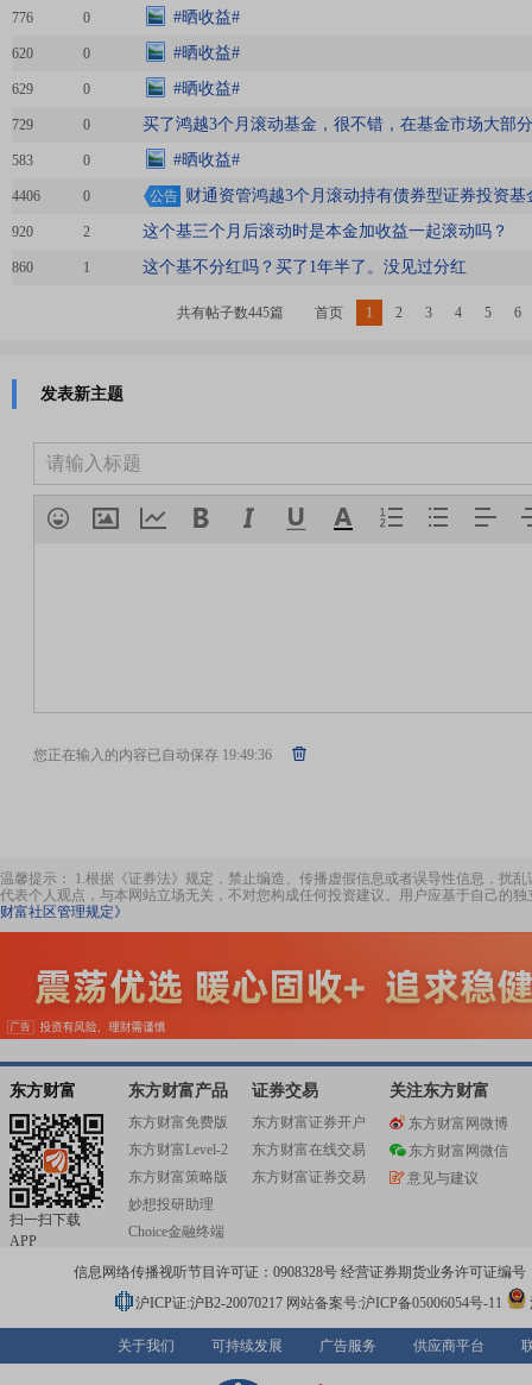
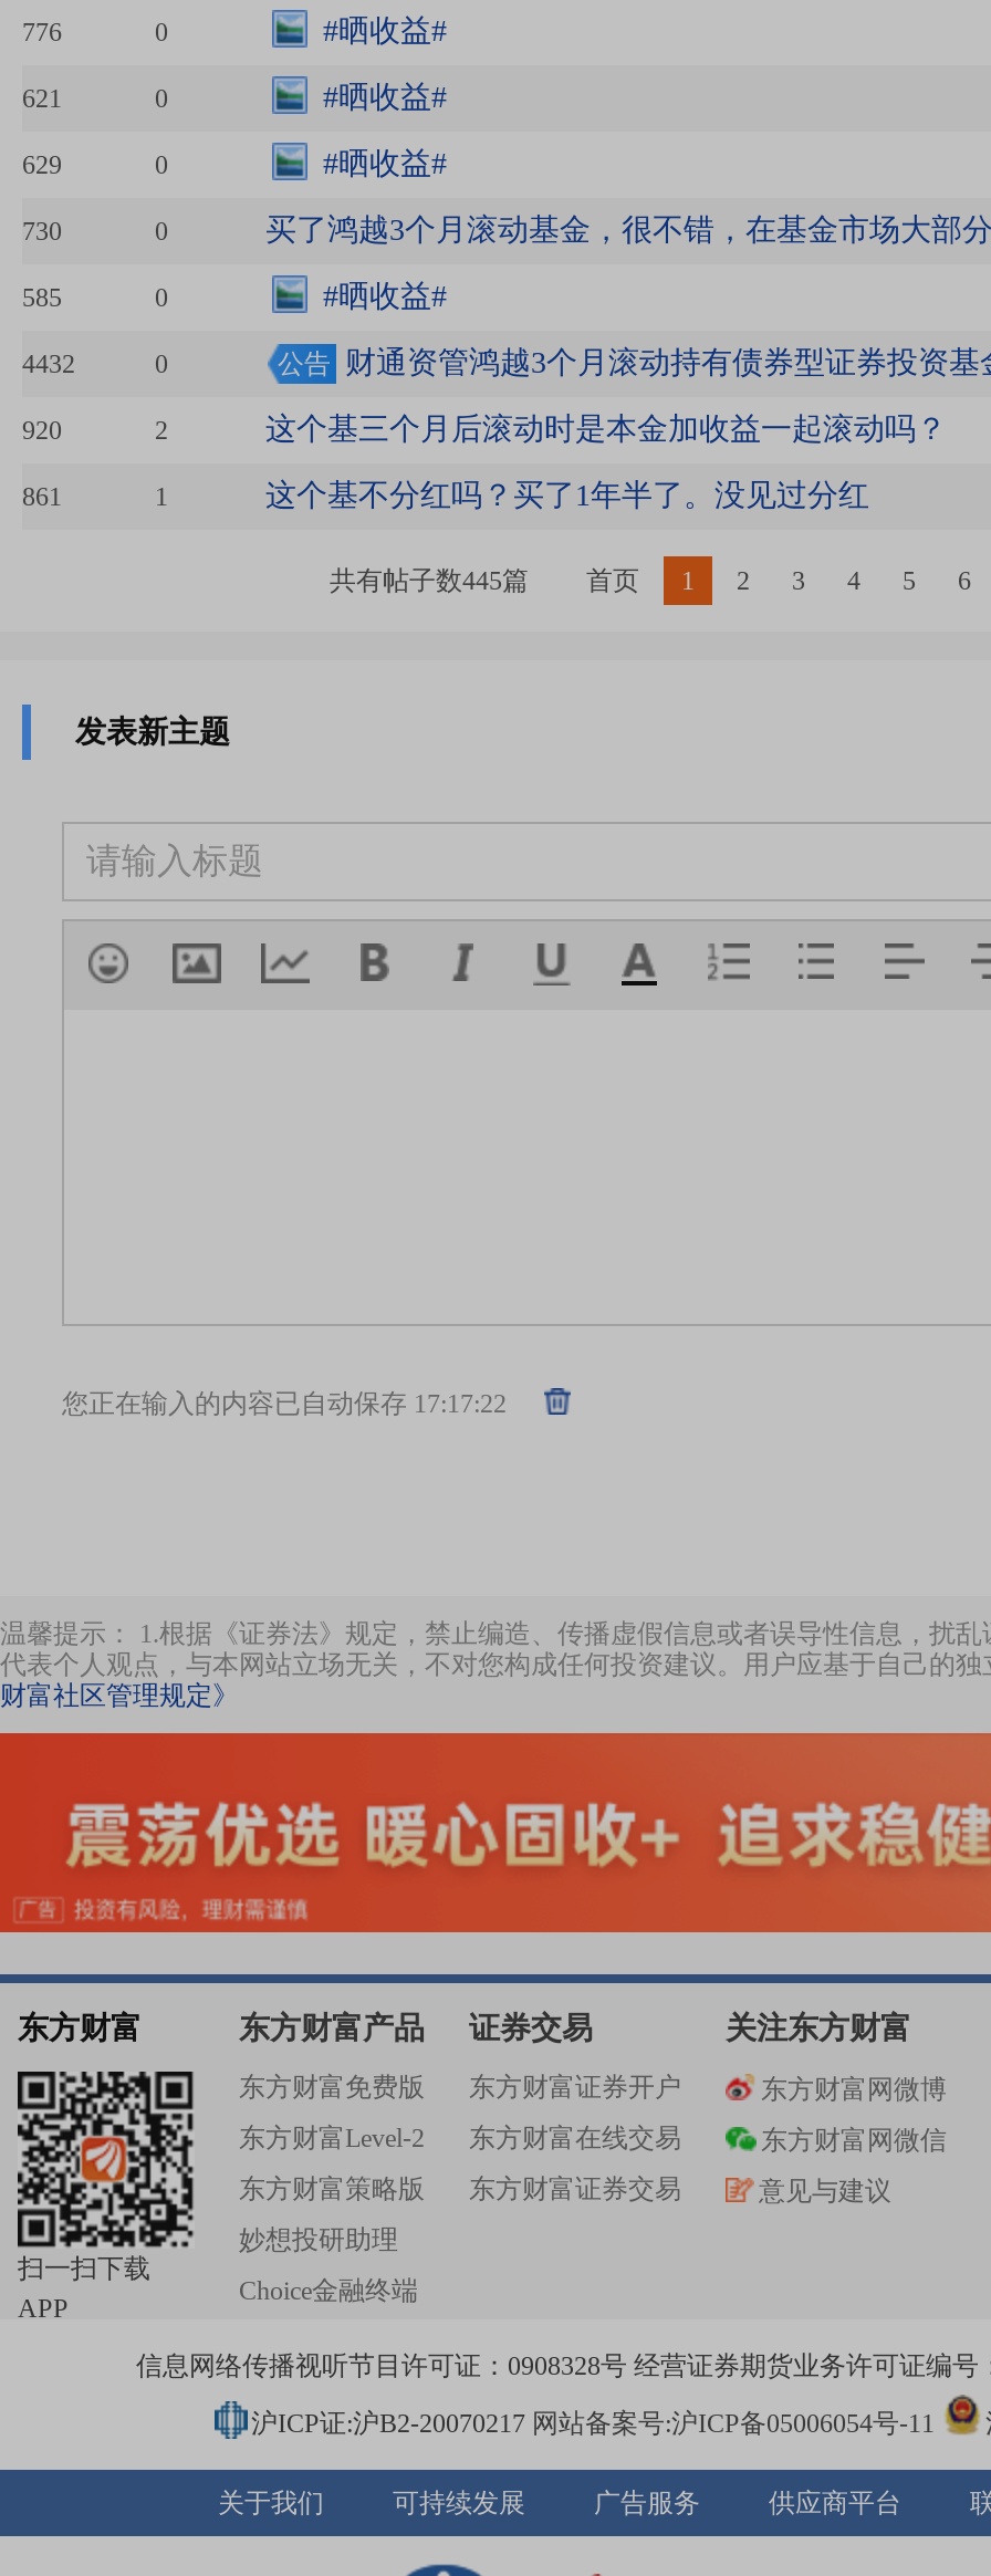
- 620
+ 621

- 729
+ 730

- 583
+ 585

- 4406
+ 4432

- 860
+ 861

- 您正在输入的内容已自动保存19:49:36
+ 您正在输入的内容已自动保存17:17:22
